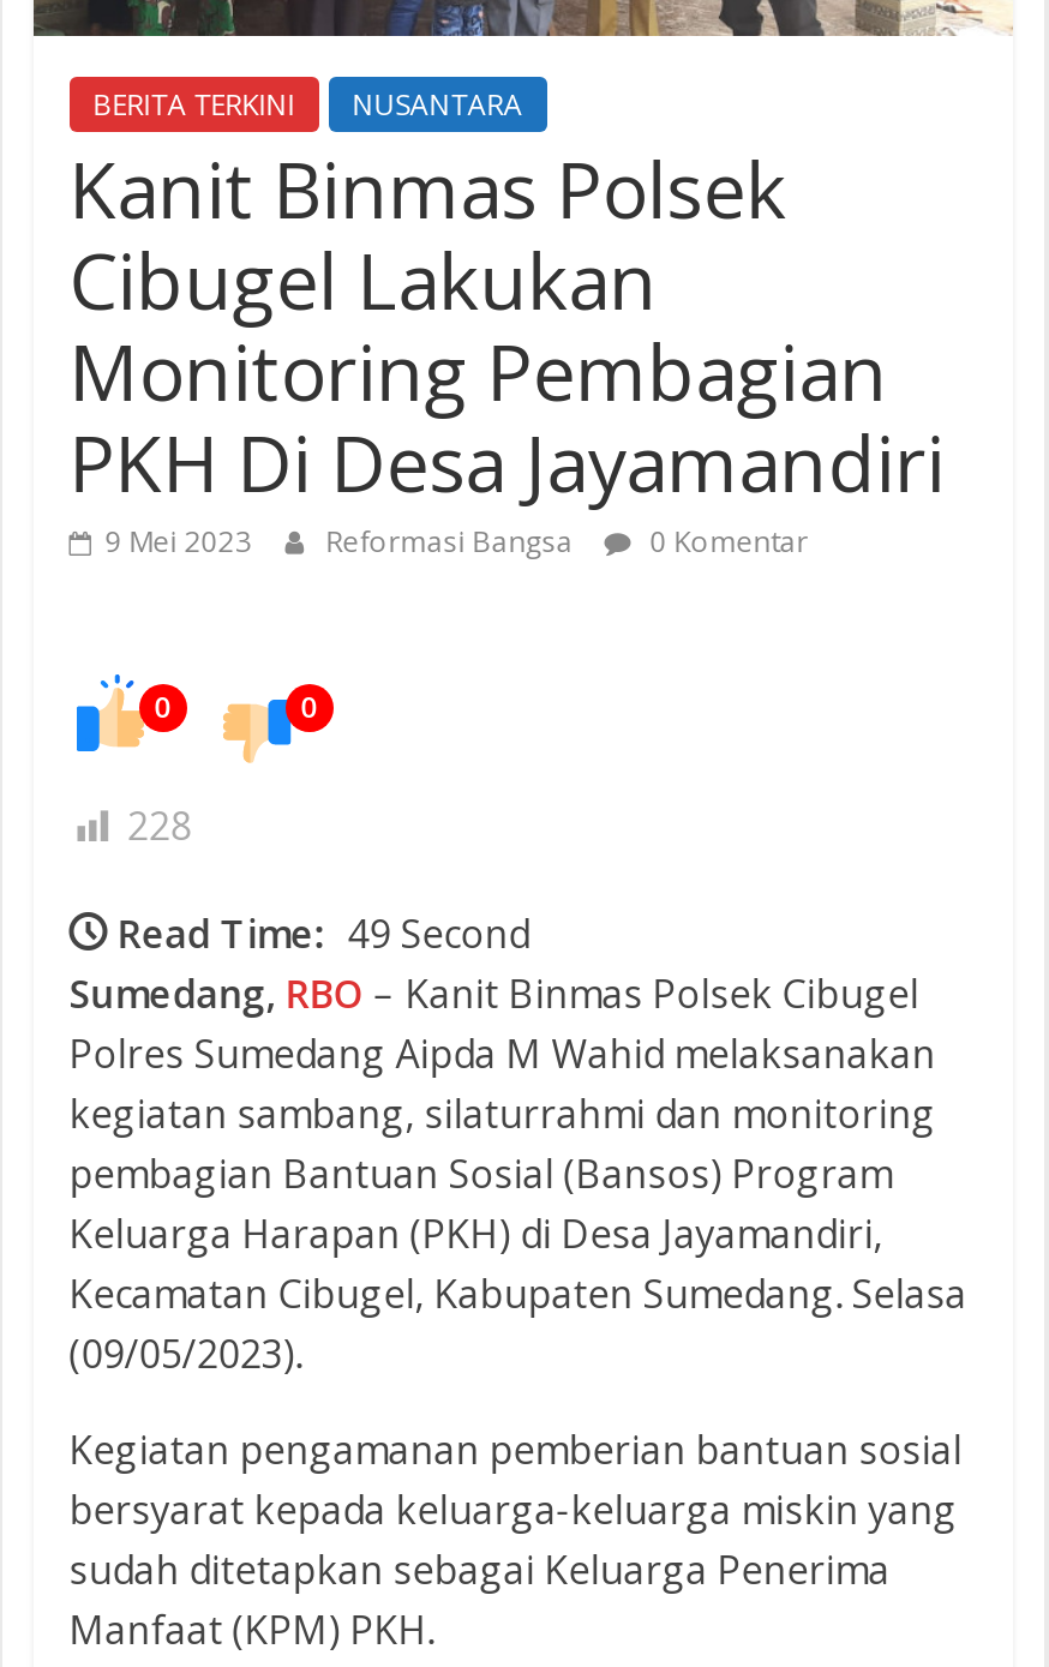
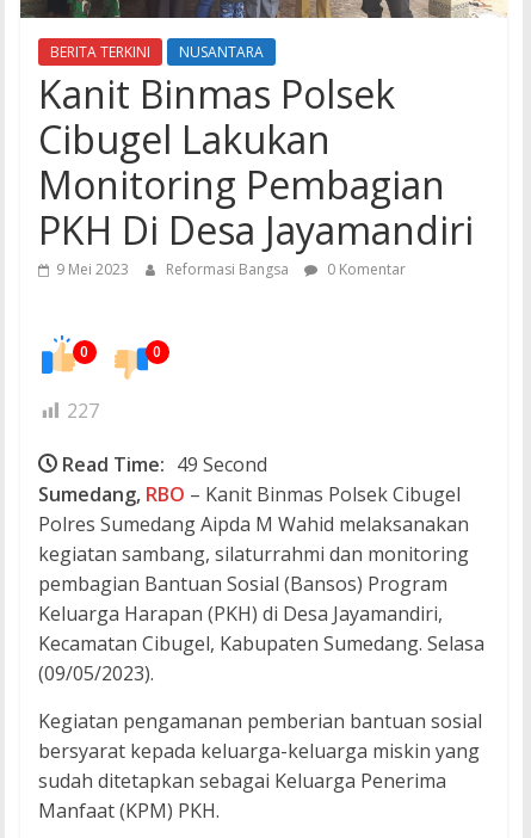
- 228
+ 227
